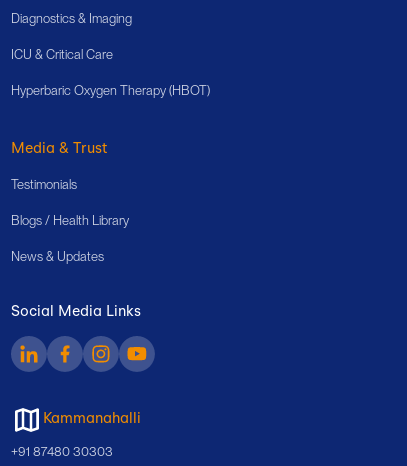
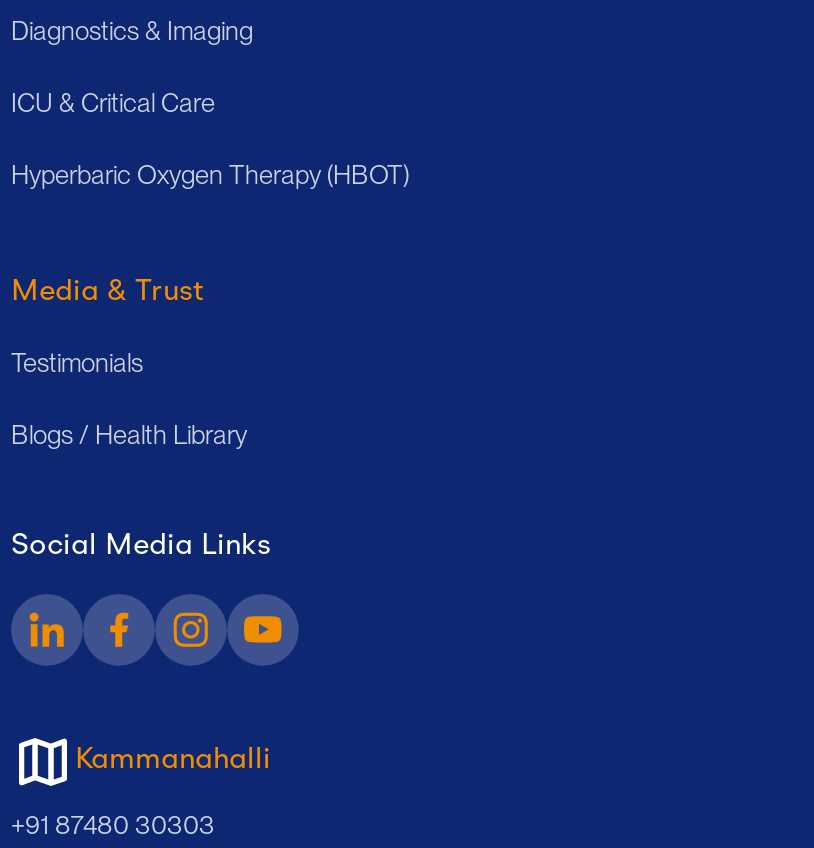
- News & Updates
